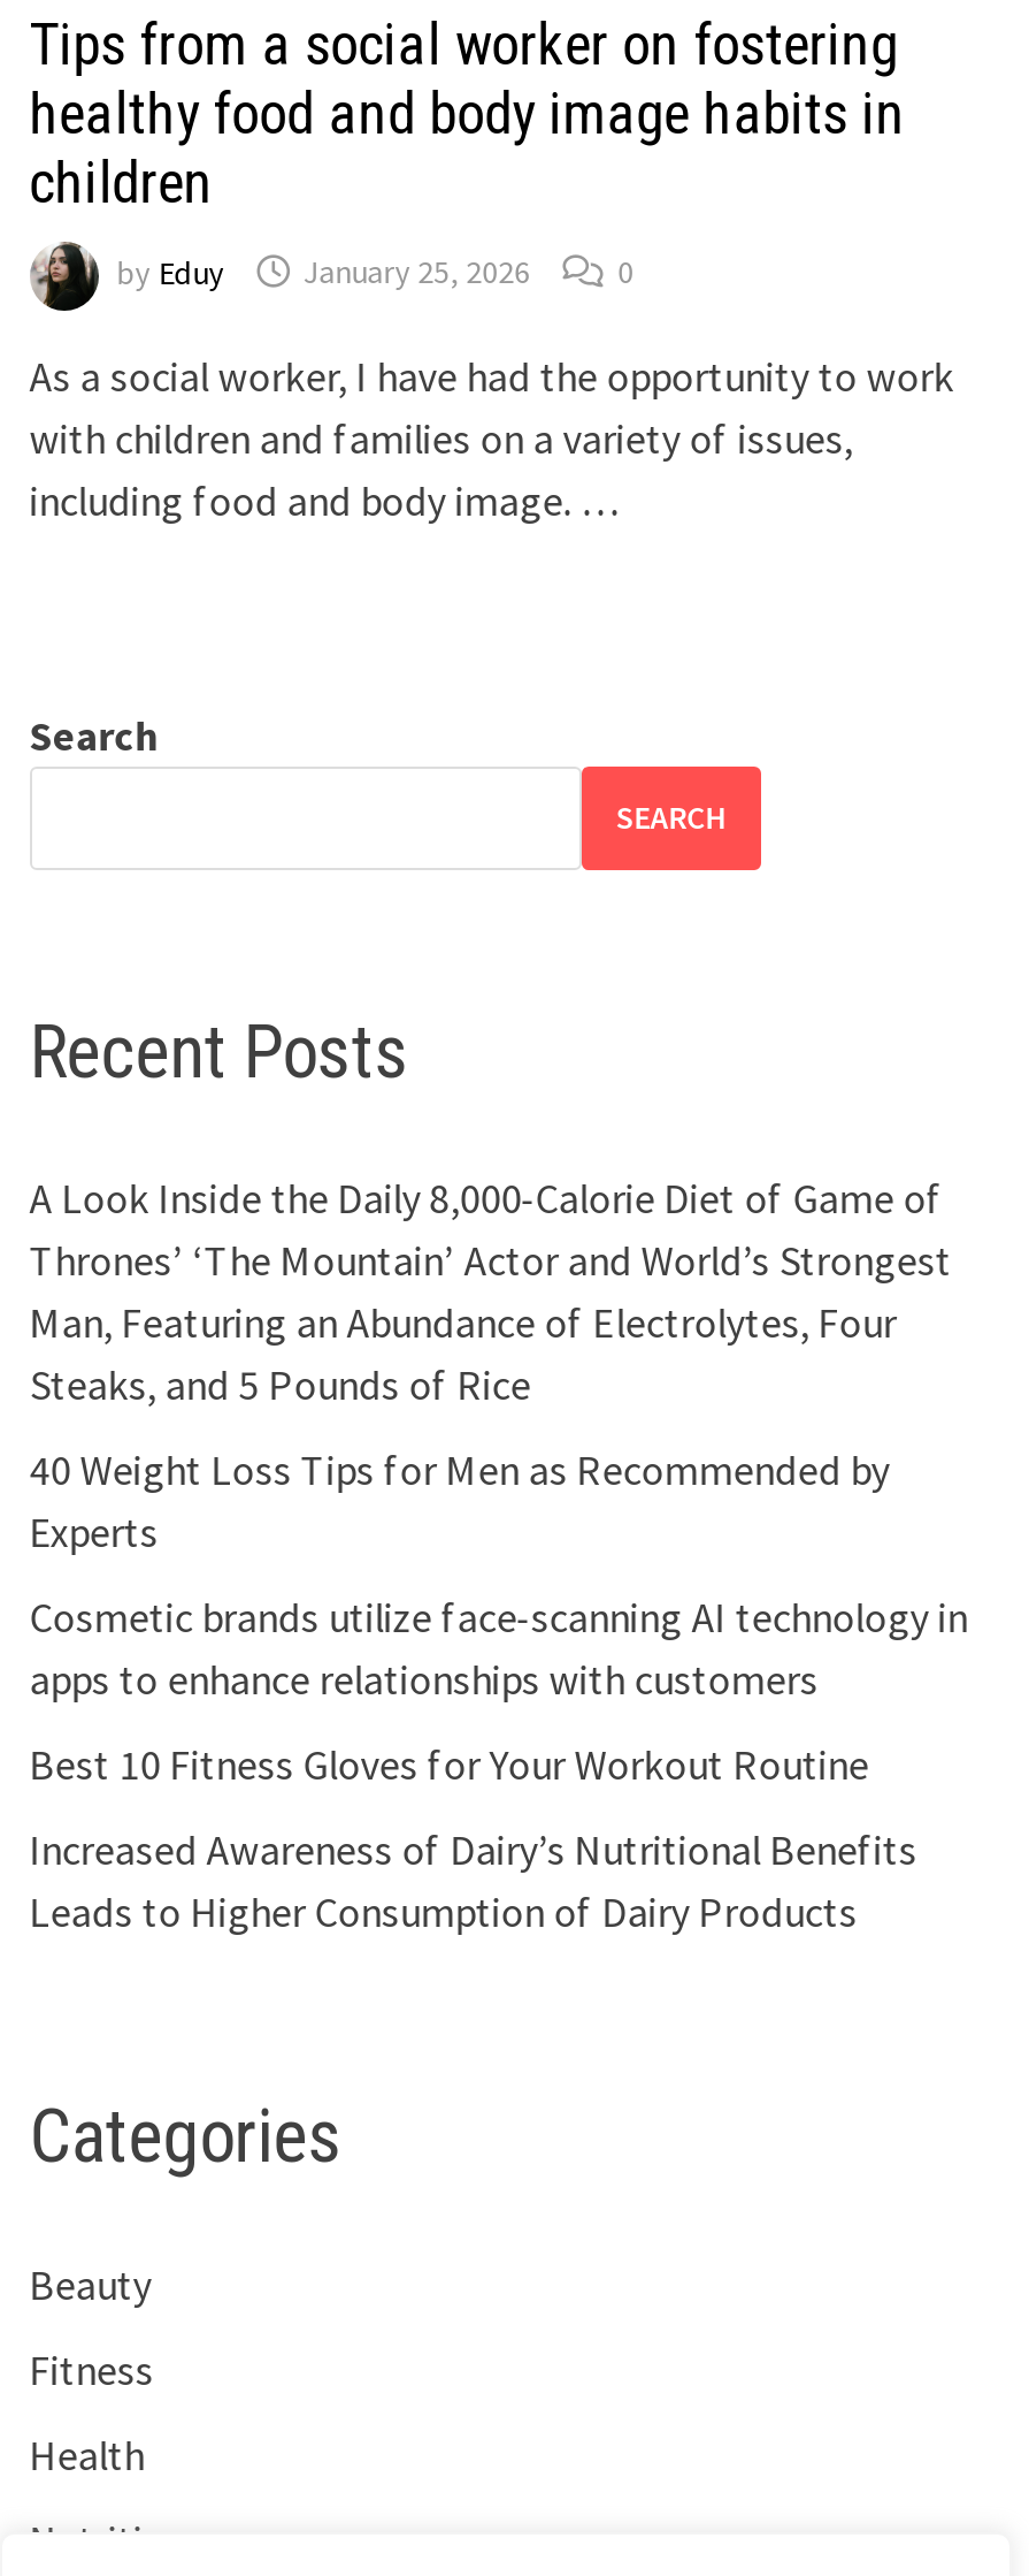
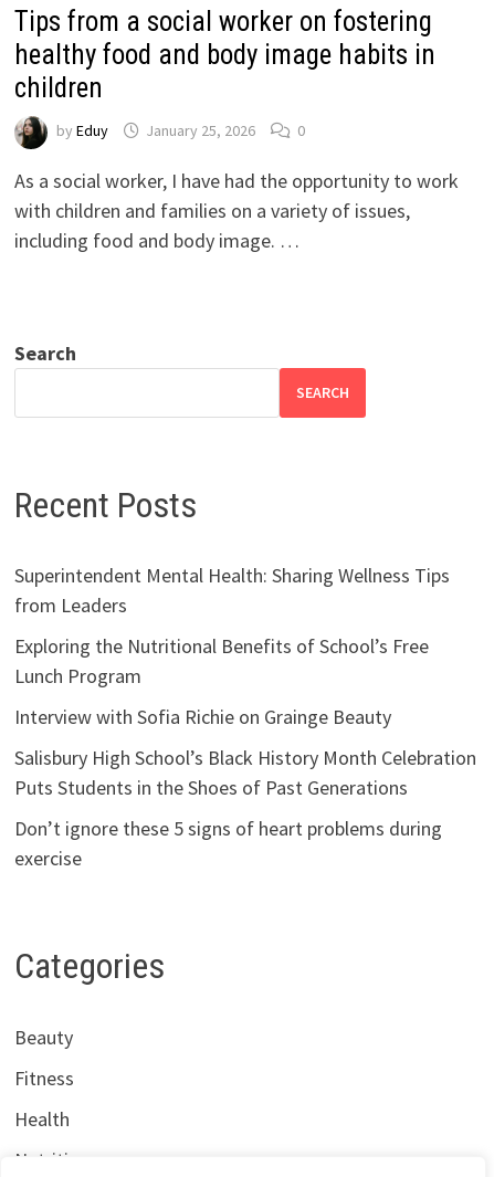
- A Look Inside the Daily 8,000-Calorie Diet of Game of
- Thrones’ ‘The Mountain’ Actor and World’s Strongest
- Man, Featuring an Abundance of Electrolytes, Four
- Steaks, and 5 Pounds of Rice
+ Superintendent Mental Health: Sharing Wellness Tips
+ from Leaders

- 40 Weight Loss Tips for Men as Recommended by
- Experts
+ Exploring the Nutritional Benefits of School’s Free
+ Lunch Program

- Cosmetic brands utilize face-scanning AI technology in
- apps to enhance relationships with customers
+ Interview with Sofia Richie on Grainge Beauty

- Best 10 Fitness Gloves for Your Workout Routine
+ Salisbury High School’s Black History Month Celebration
+ Puts Students in the Shoes of Past Generations

- Increased Awareness of Dairy’s Nutritional Benefits
- Leads to Higher Consumption of Dairy Products
+ Don’t ignore these 5 signs of heart problems during
+ exercise
